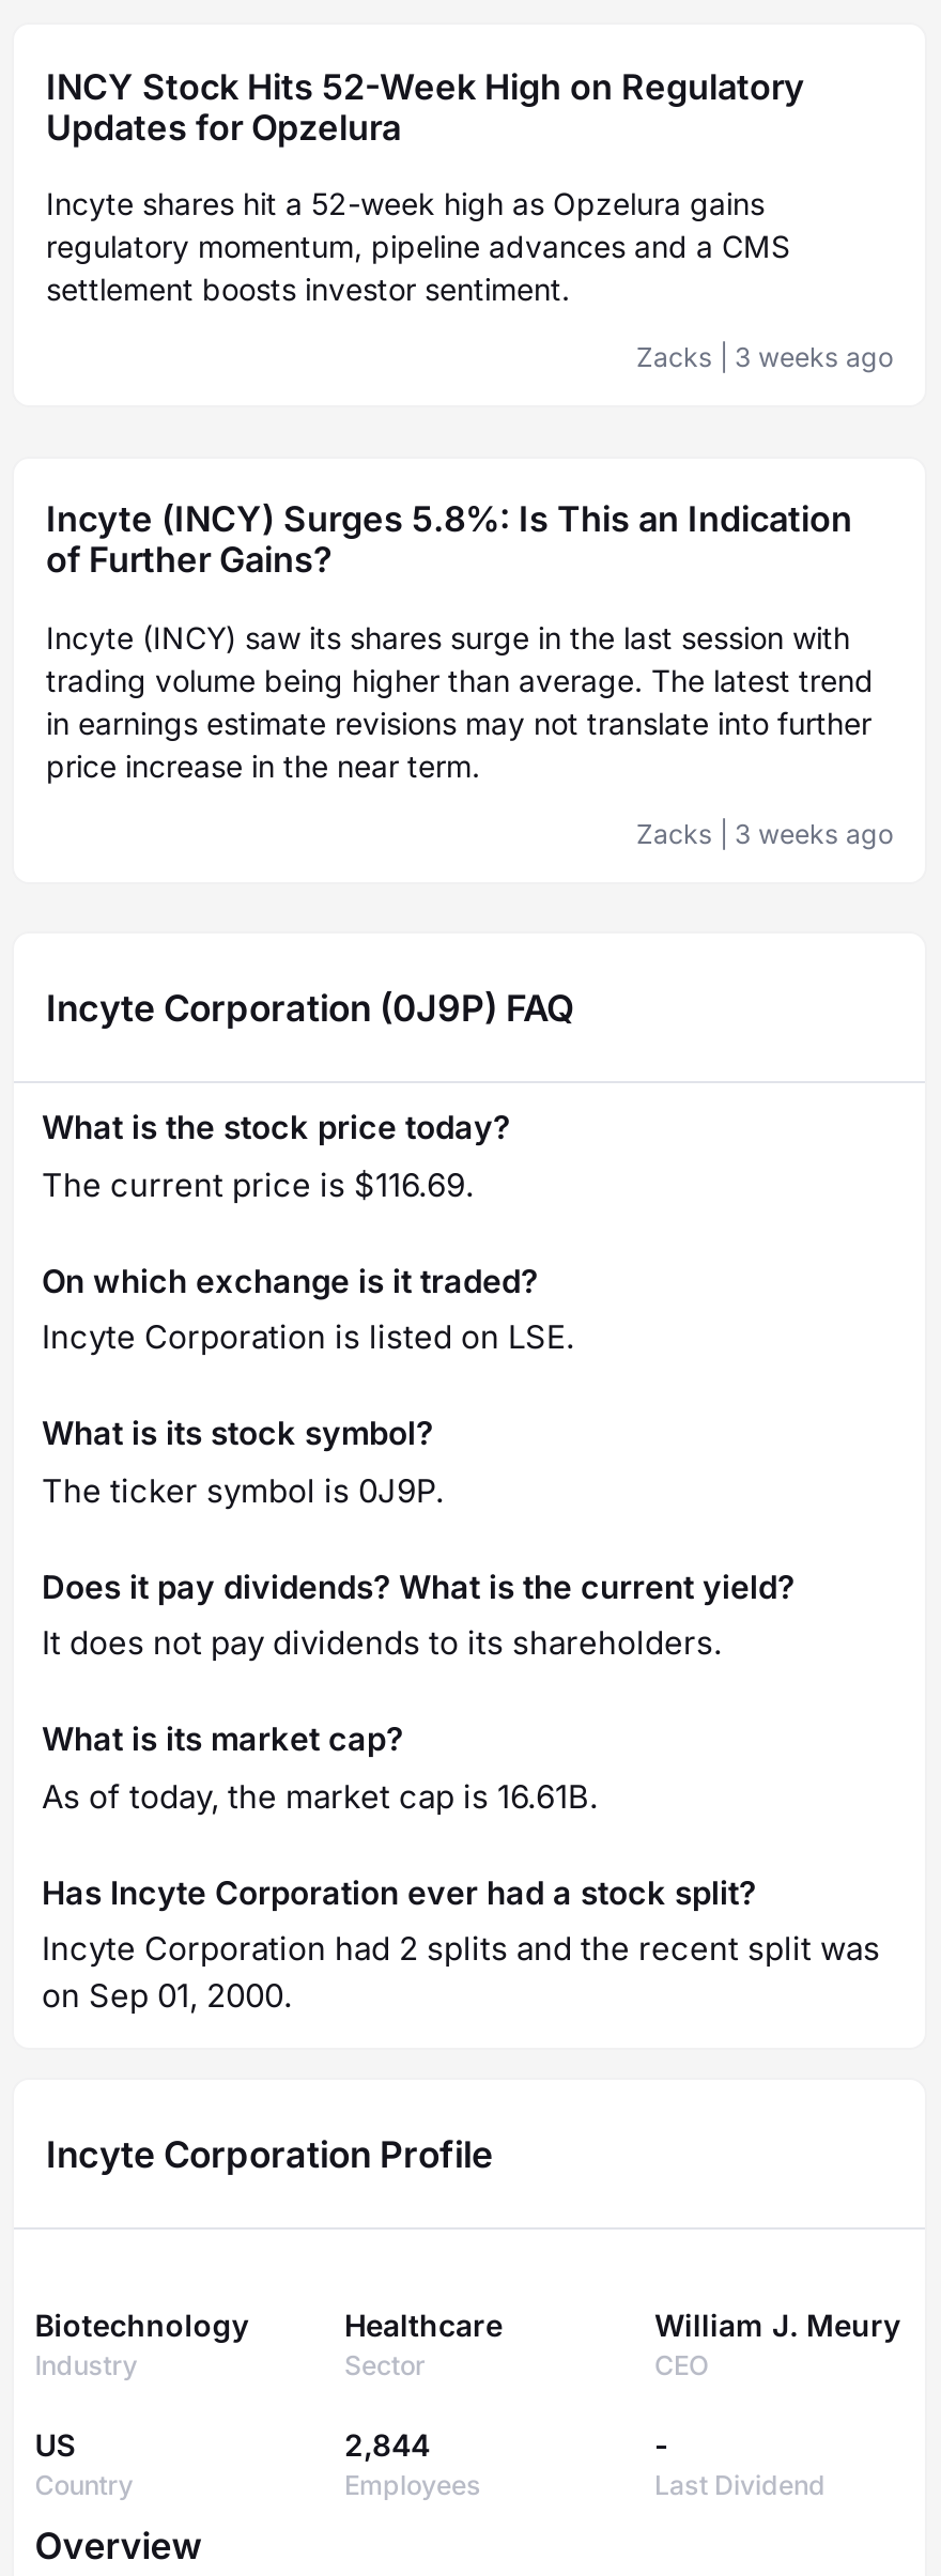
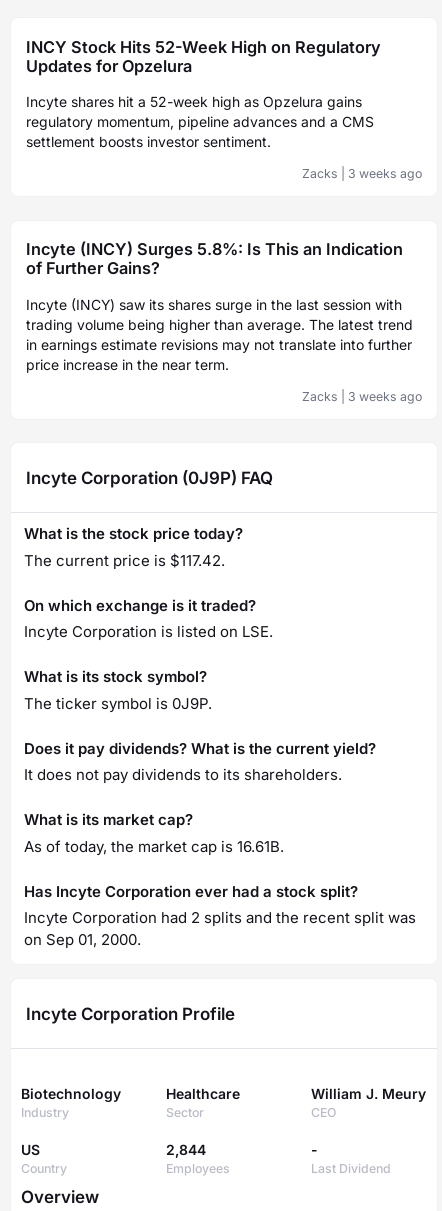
- The current price is $116.69.
+ The current price is $117.42.
